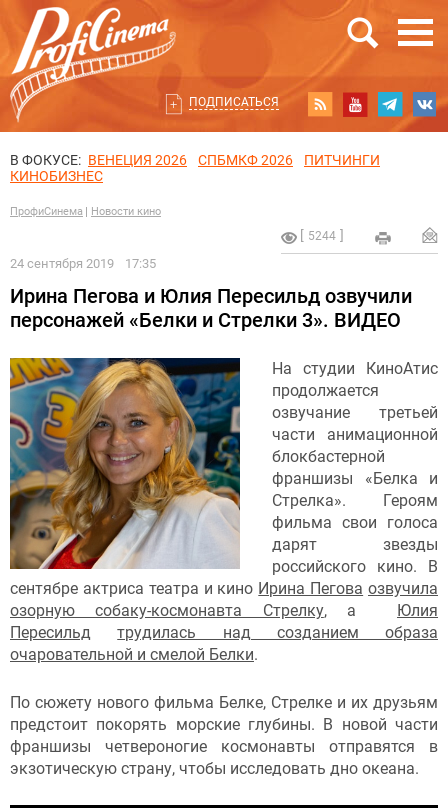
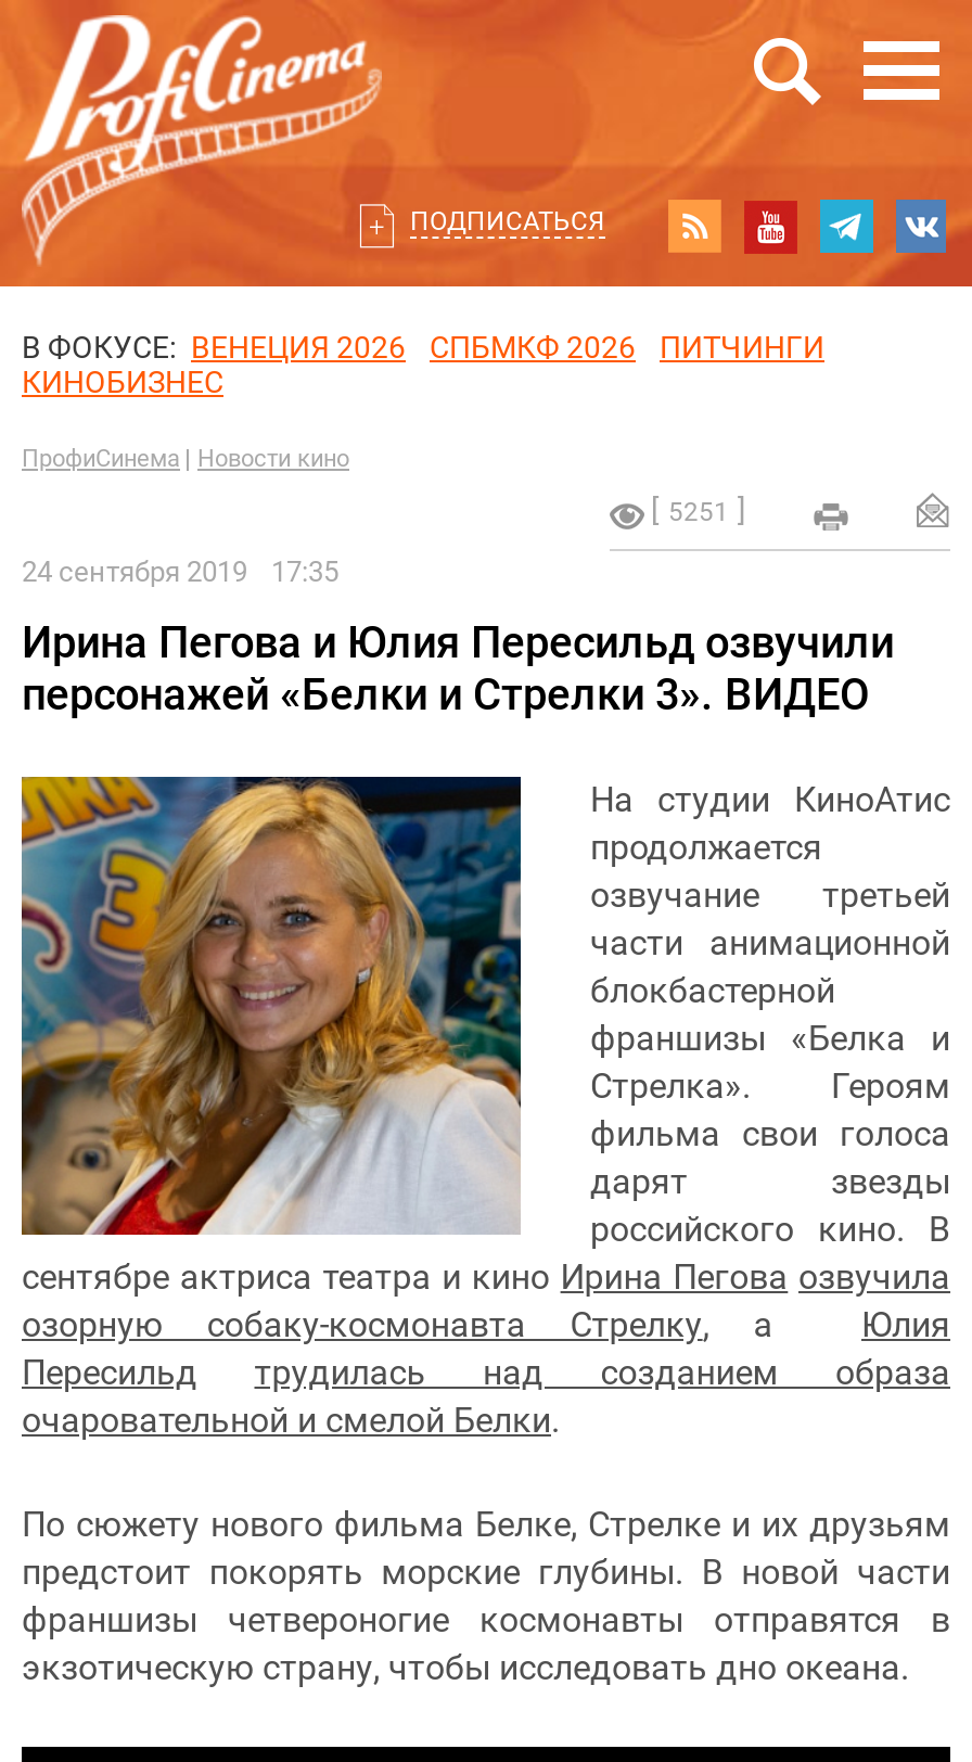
- 5244
+ 5251
